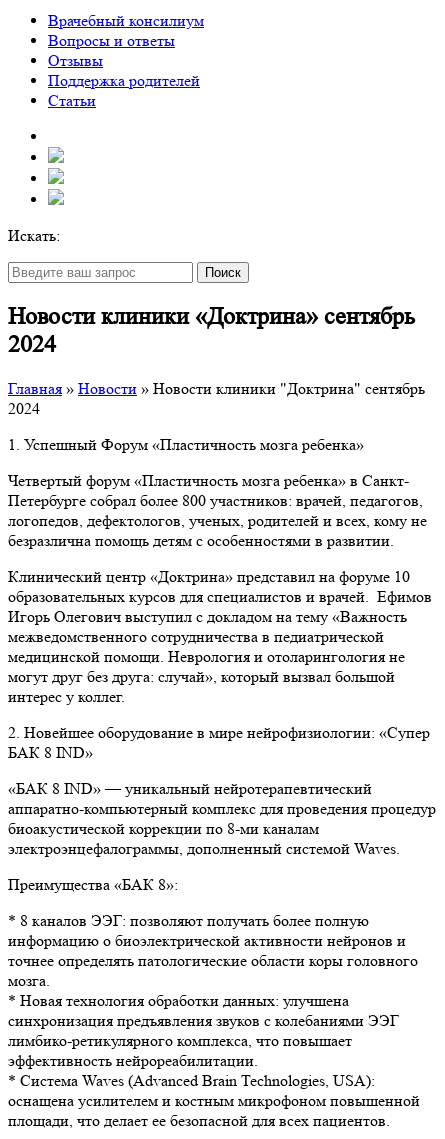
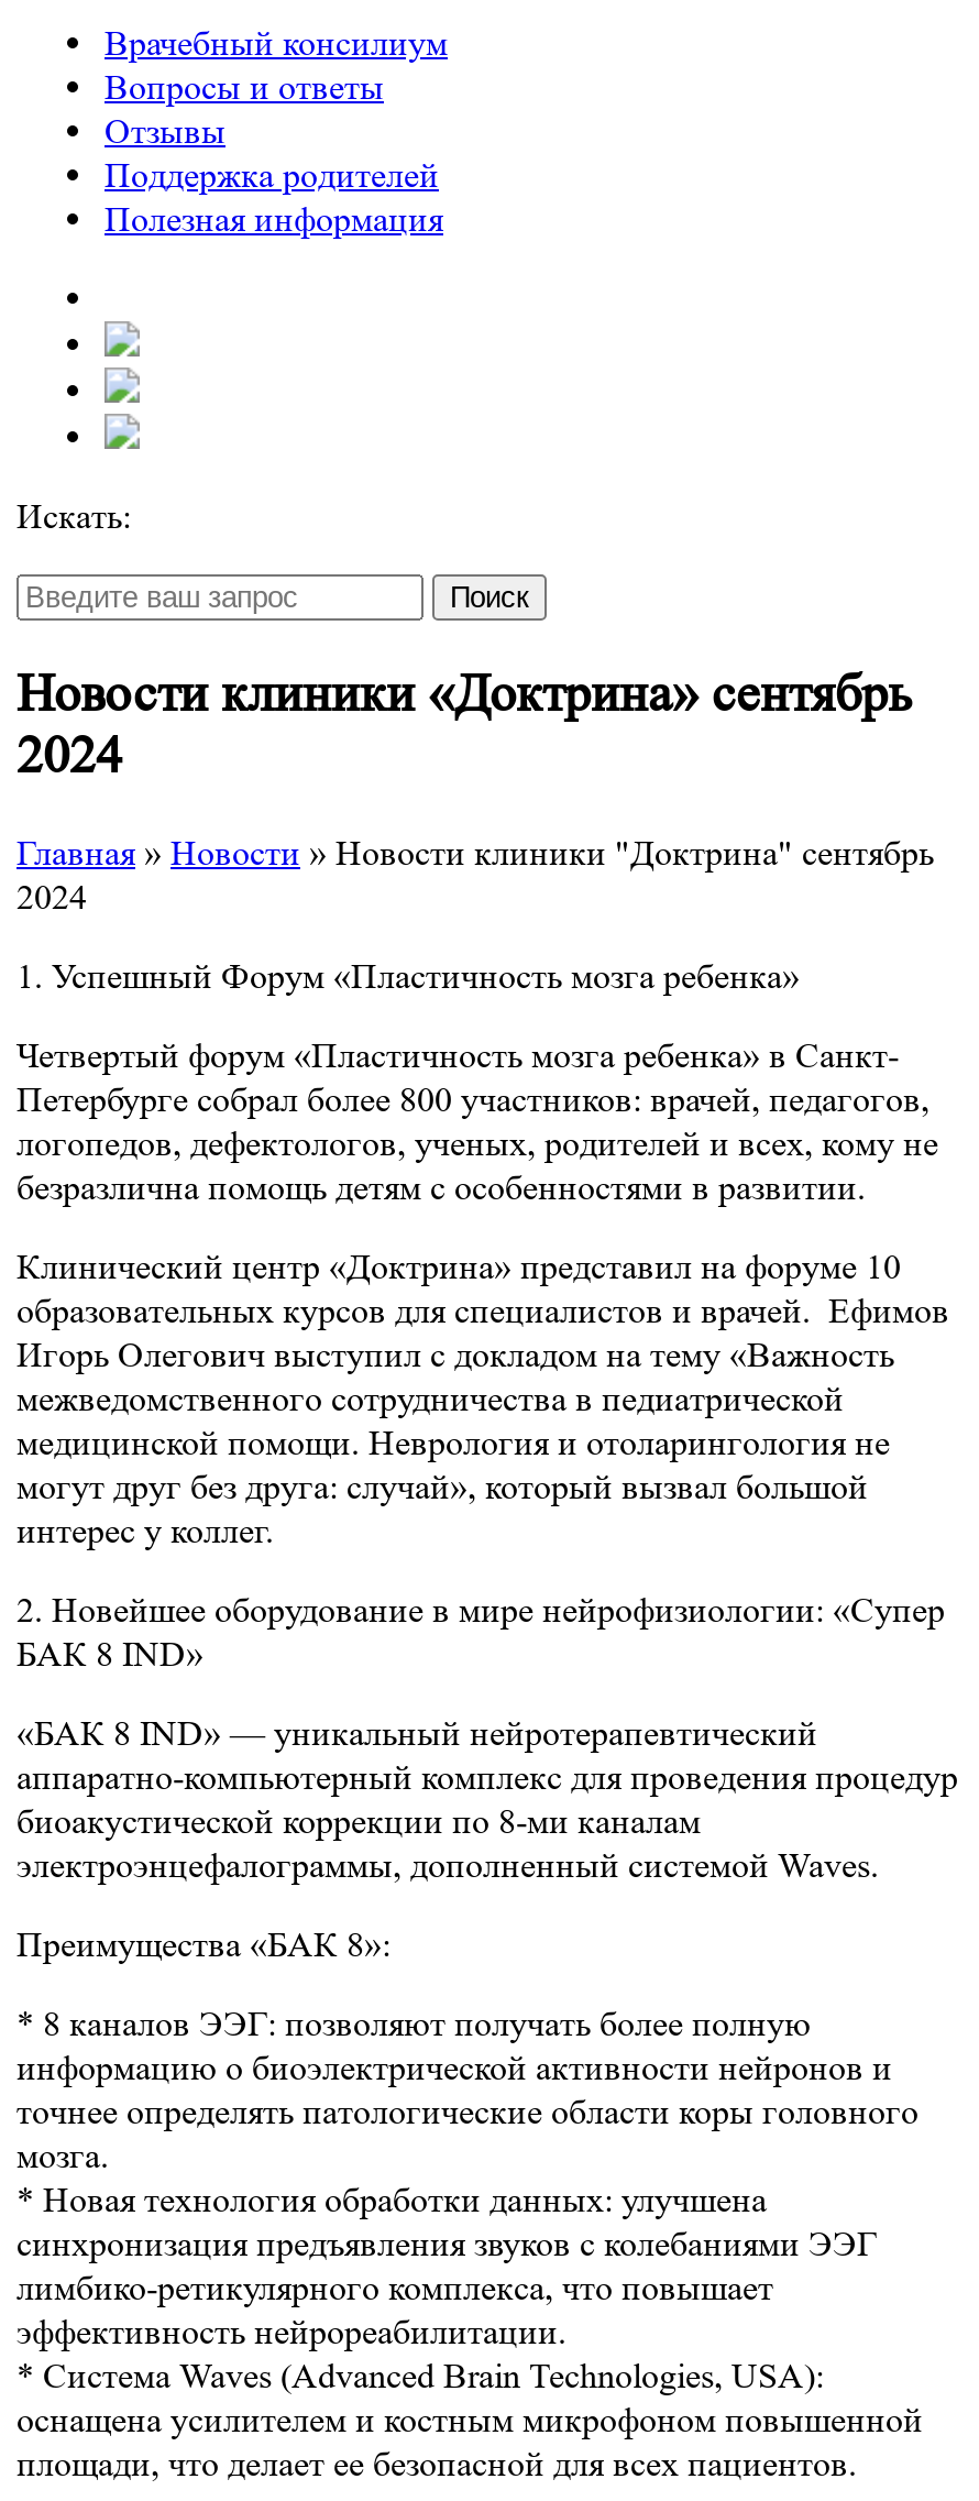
- Статьи
+ Полезная информация
